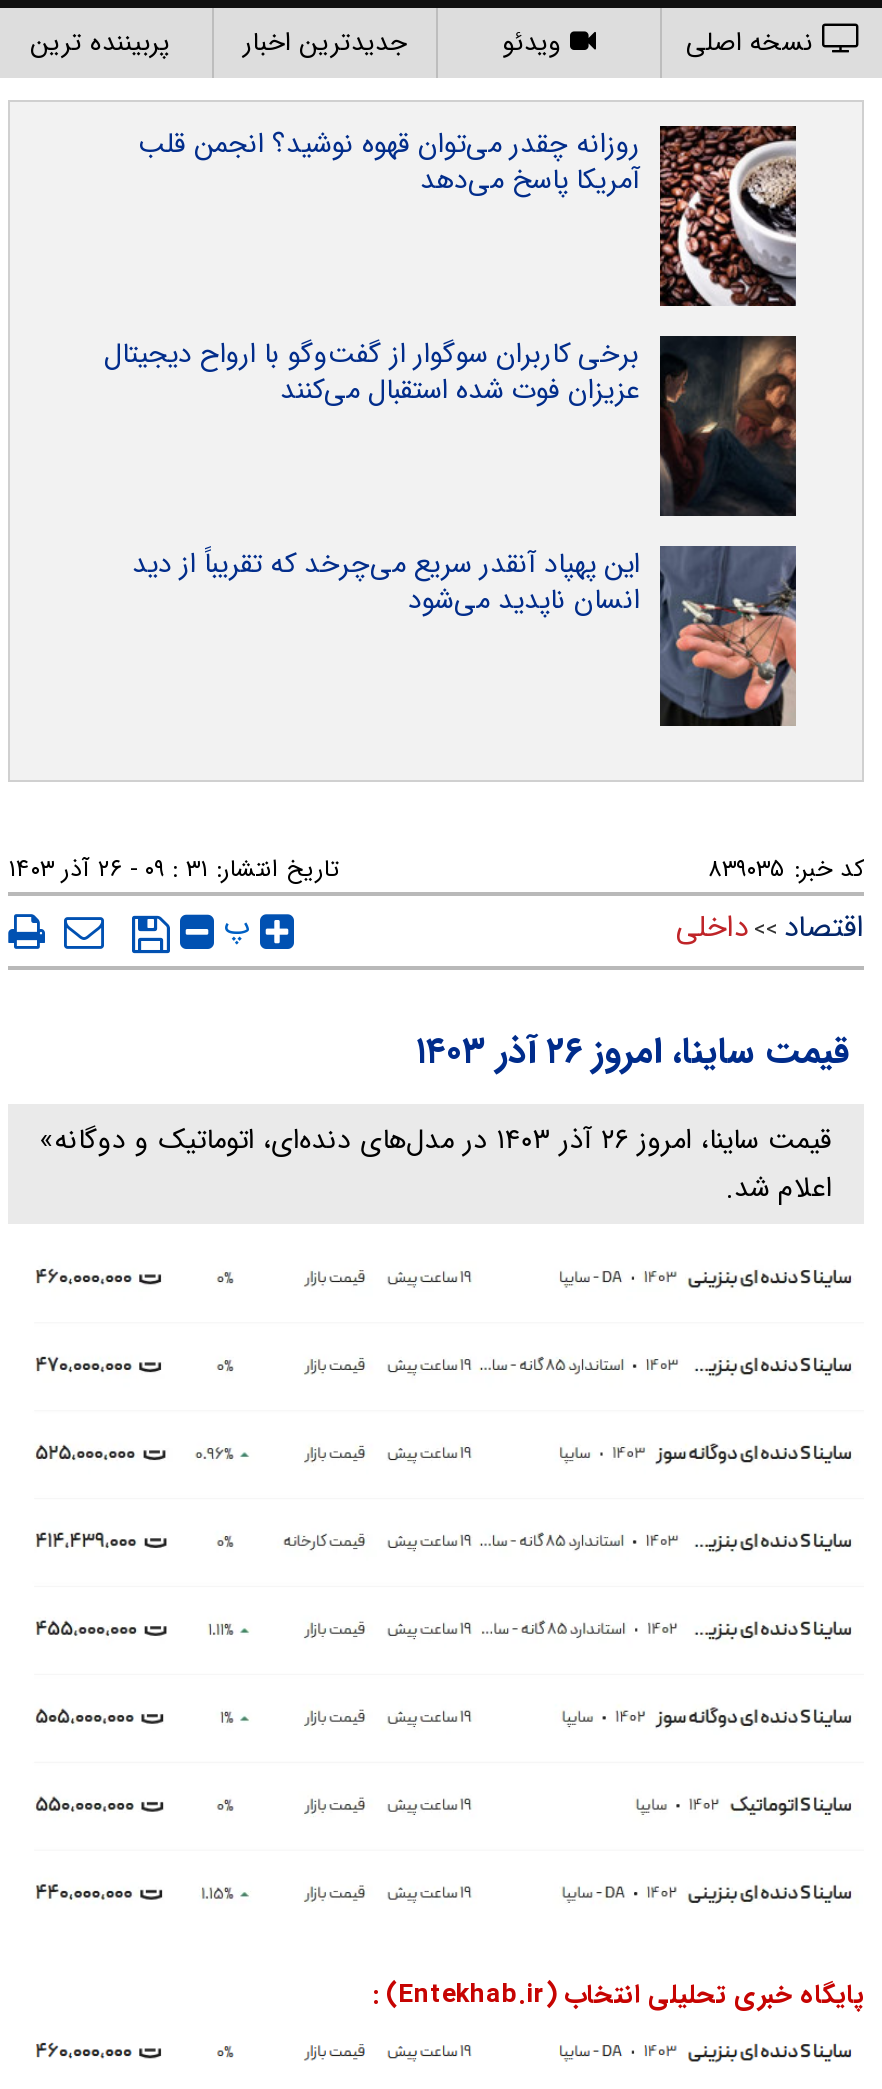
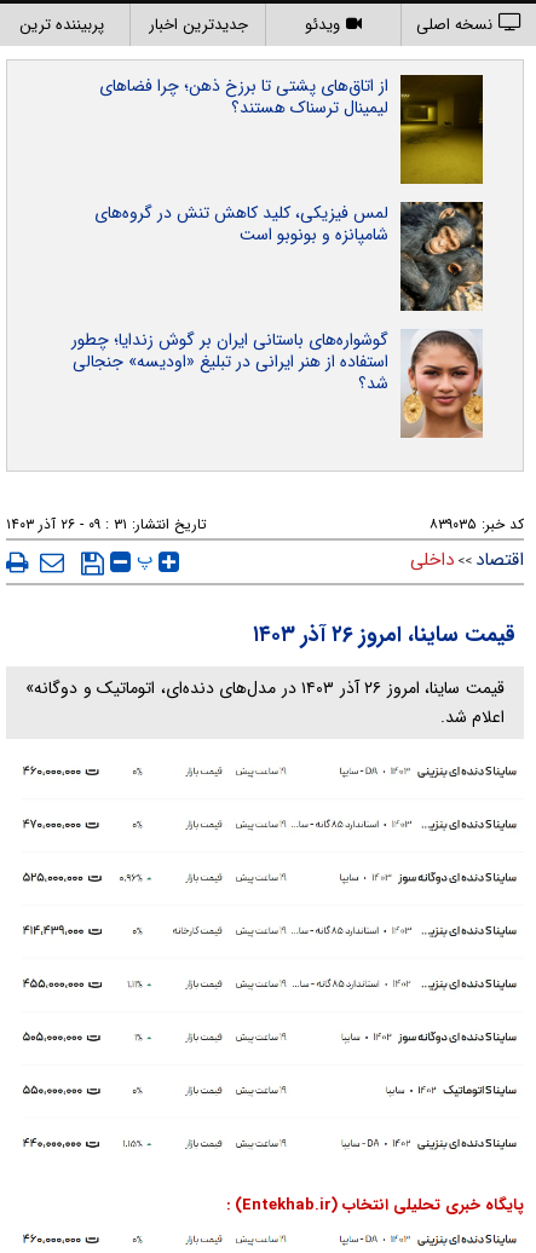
- [image]
- روزانه چقدر می‌توان قهوه نوشید؟ انجمن قلب
- آمریکا پاسخ می‌دهد
+ [image]
+ از اتاق‌های پشتی تا برزخ ذهن؛ چرا فضاهای
+ لیمینال ترسناک هستند؟

- [image]
- برخی کاربران سوگوار از گفت‌وگو با ارواح دیجیتال
- عزیزان فوت شده استقبال می‌کنند
+ [image]
+ لمس فیزیکی، کلید کاهش تنش در گروه‌های
+ شامپانزه و بونوبو است

- [image]
- این پهپاد آنقدر سریع می‌چرخد که تقریباً از دید
- انسان ناپدید می‌شود
+ [image]
+ گوشواره‌های باستانی ایران بر گوش زندایا؛ چطور
+ استفاده از هنر ایرانی در تبلیغ «اودیسه» جنجالی
+ شد؟
